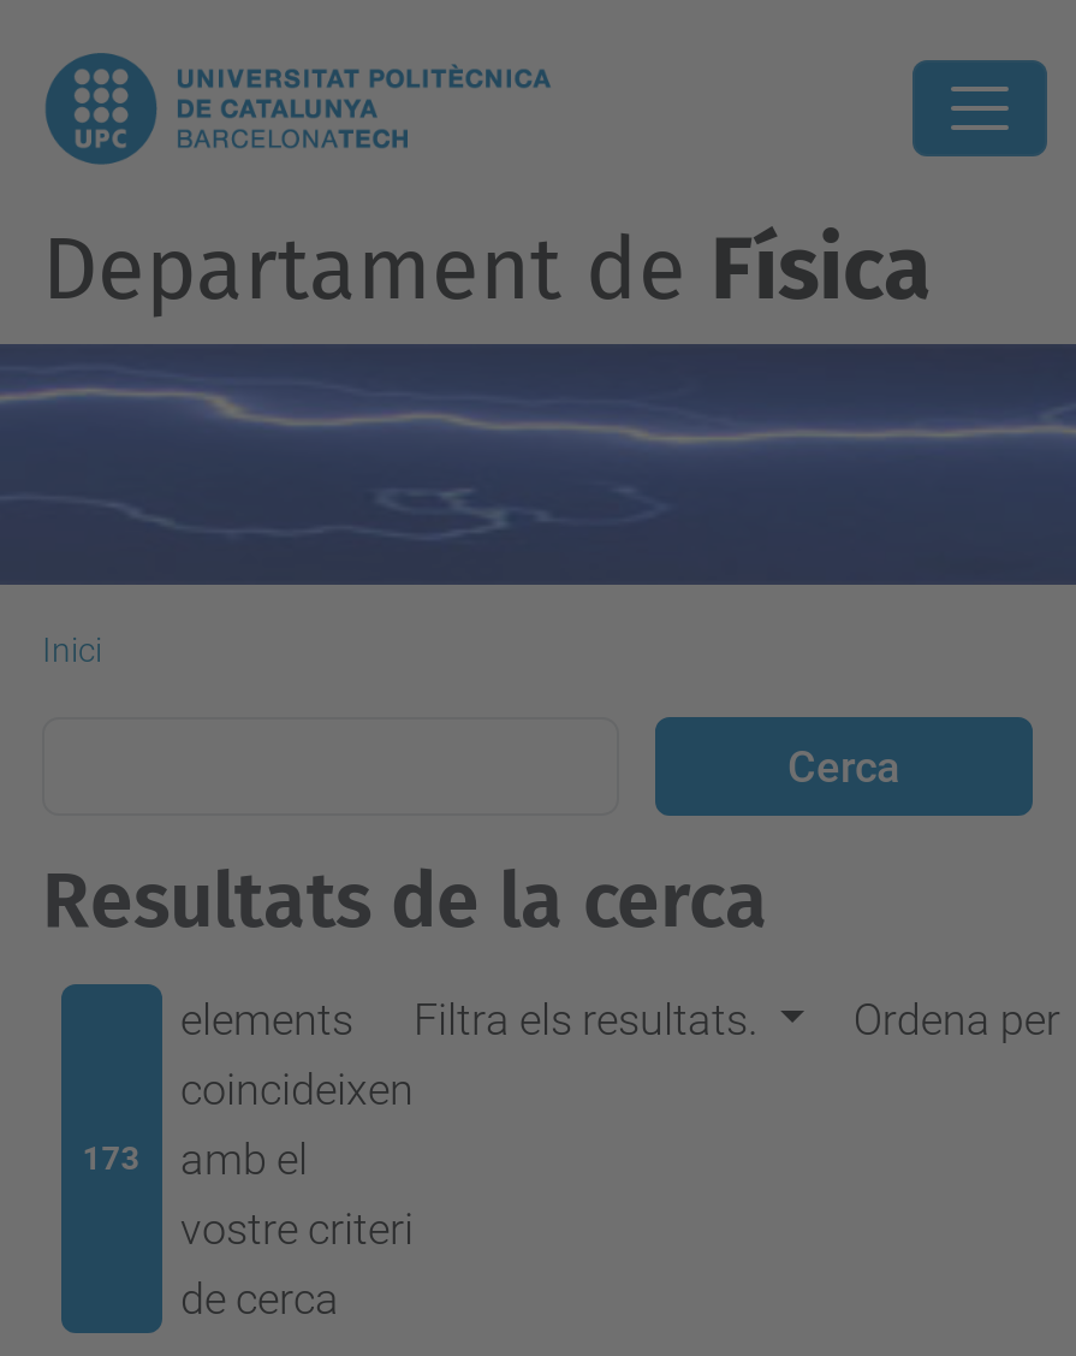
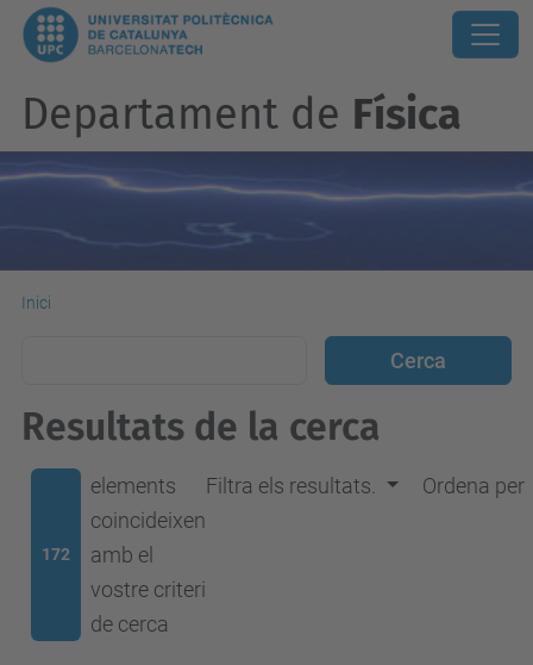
- 173 amb el
+ 172 amb el
